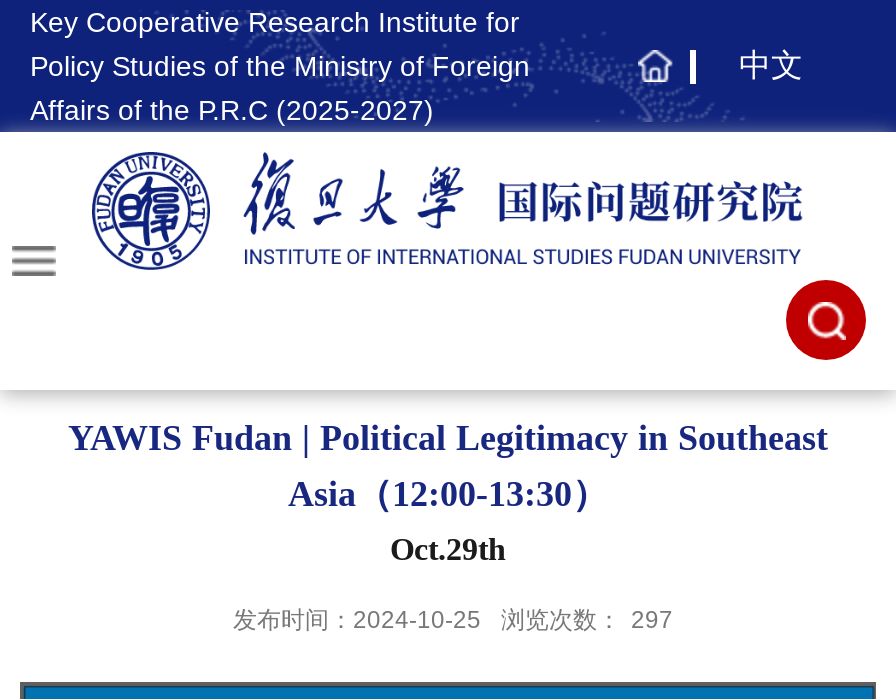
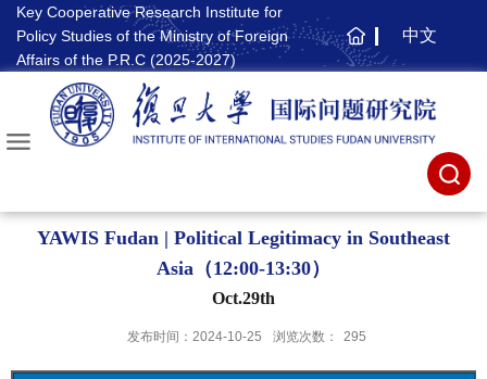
- 发布时间：2024-10-25 浏览次数： 297
+ 发布时间：2024-10-25 浏览次数： 295
